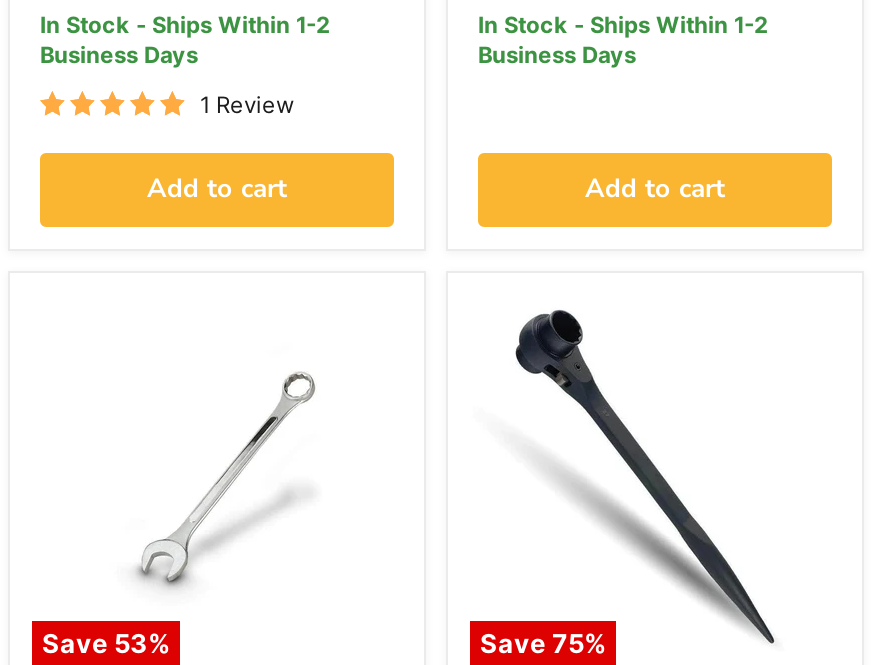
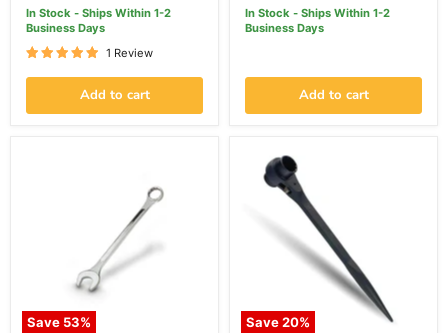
- Save 75%
+ Save 20%
